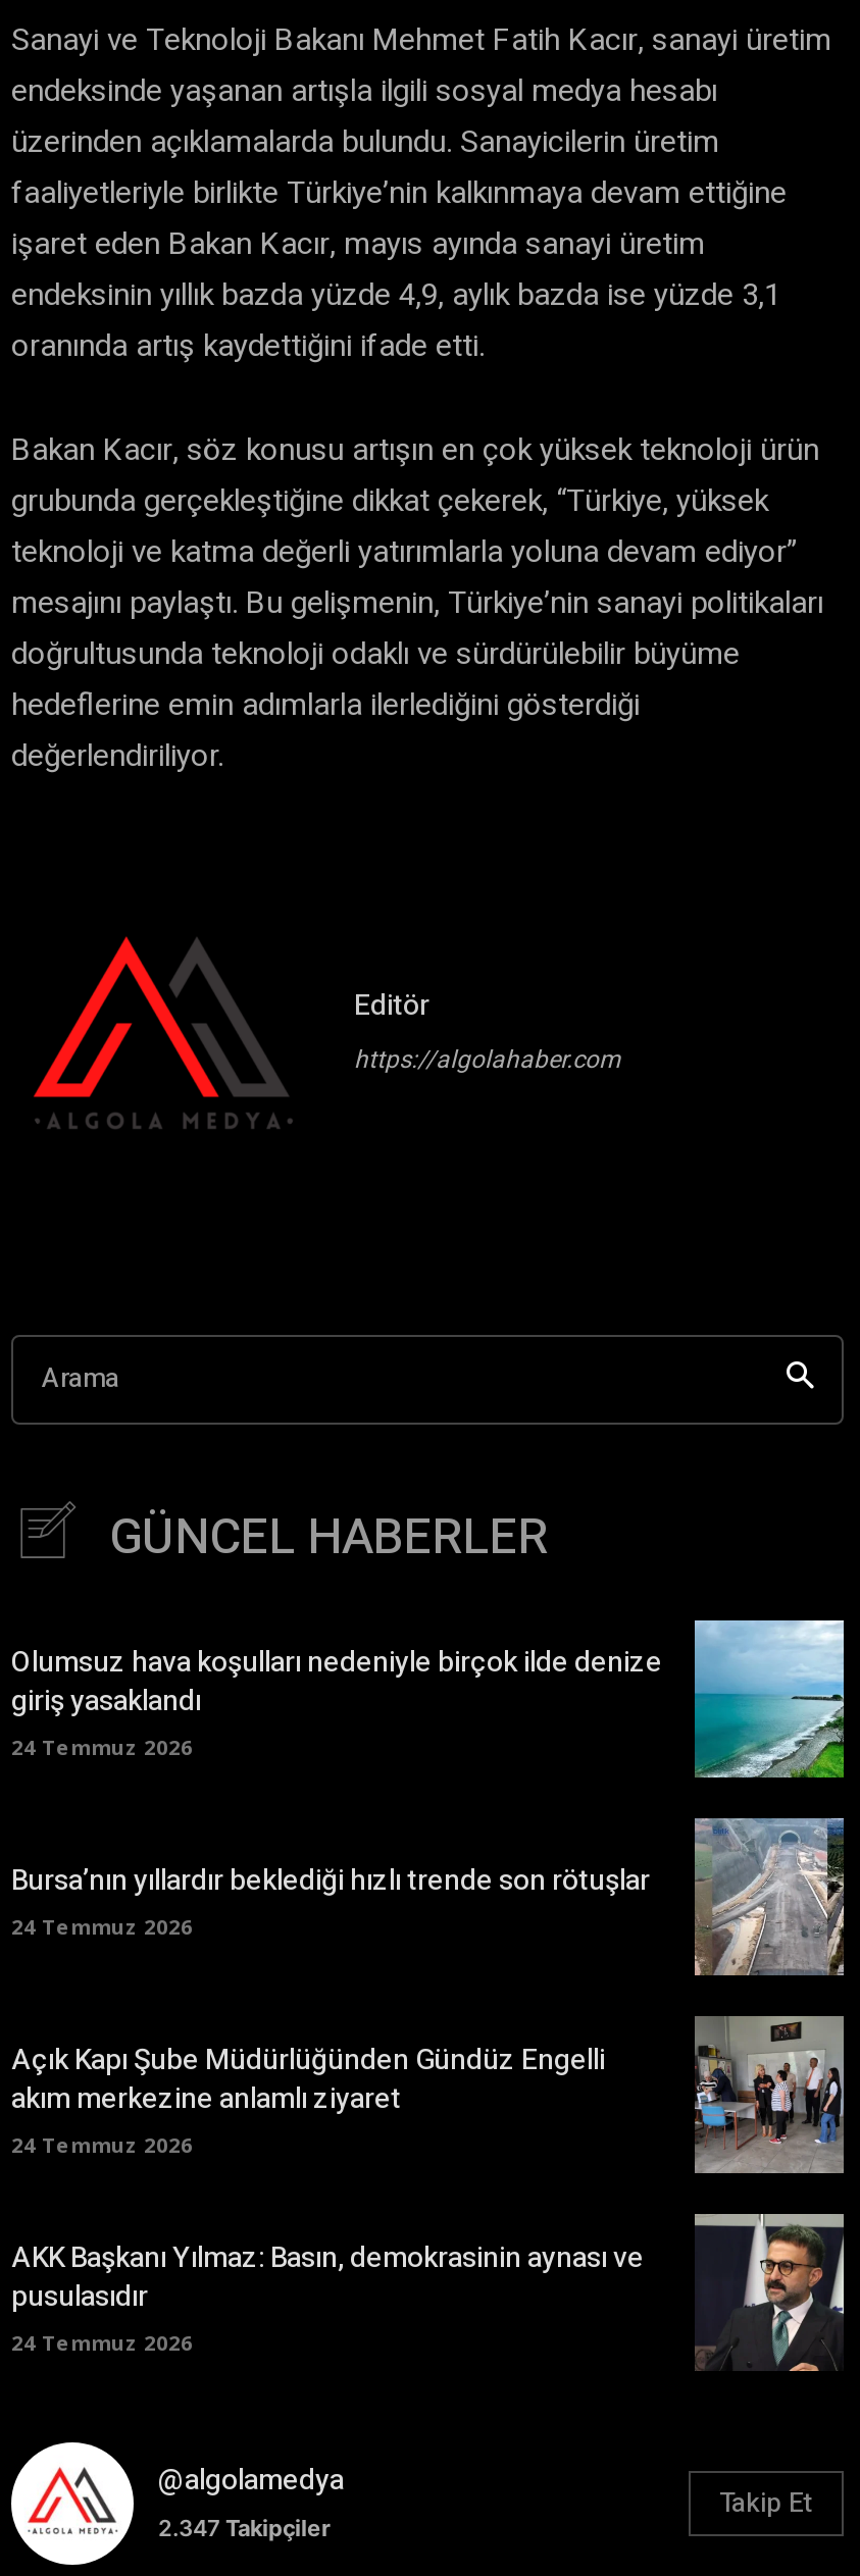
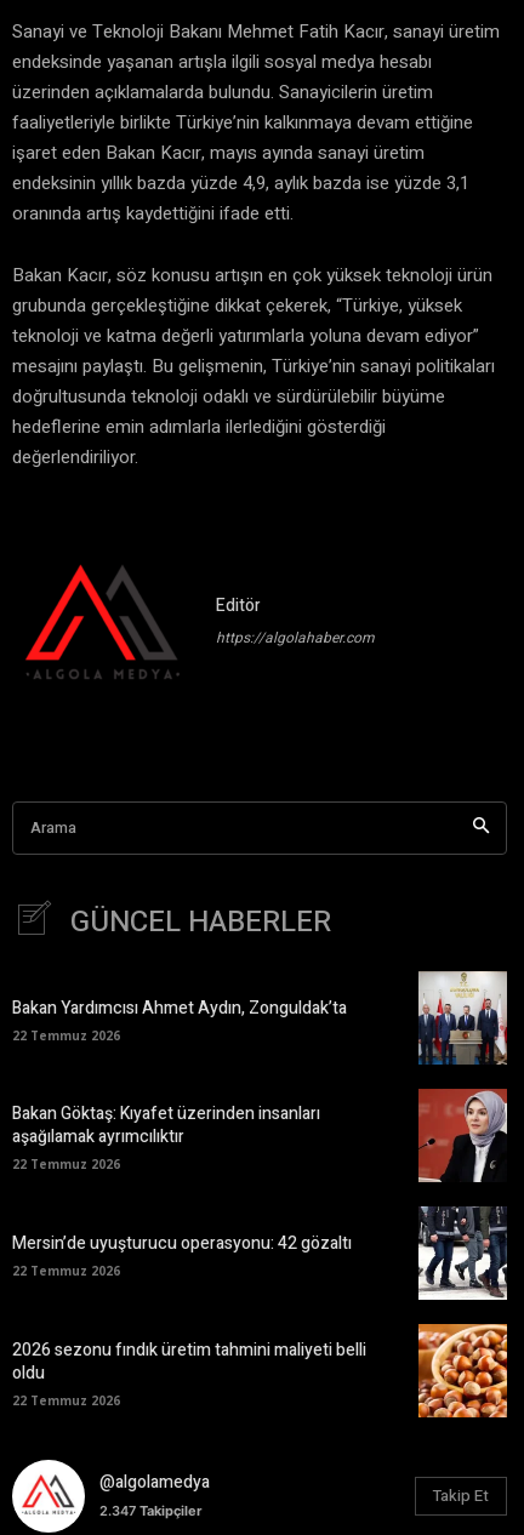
- [image]
+ [image]

- Olumsuz hava koşulları nedeniyle birçok ilde denize
- giriş yasaklandı
- 24 Temmuz 2026
+ Bakan Yardımcısı Ahmet Aydın, Zonguldak’ta
+ 22 Temmuz 2026

- [image]
+ [image]

- Bursa’nın yıllardır beklediği hızlı trende son rötuşlar
- 24 Temmuz 2026
+ Bakan Göktaş: Kıyafet üzerinden insanları
+ aşağılamak ayrımcılıktır
+ 22 Temmuz 2026

- [image]
+ [image]

- Açık Kapı Şube Müdürlüğünden Gündüz Engelli
- akım merkezine anlamlı ziyaret
- 24 Temmuz 2026
+ Mersin’de uyuşturucu operasyonu: 42 gözaltı
+ 22 Temmuz 2026

- [image]
+ [image]

- AKK Başkanı Yılmaz: Basın, demokrasinin aynası ve
- pusulasıdır
- 24 Temmuz 2026
+ 2026 sezonu fındık üretim tahmini maliyeti belli
+ oldu
+ 22 Temmuz 2026
